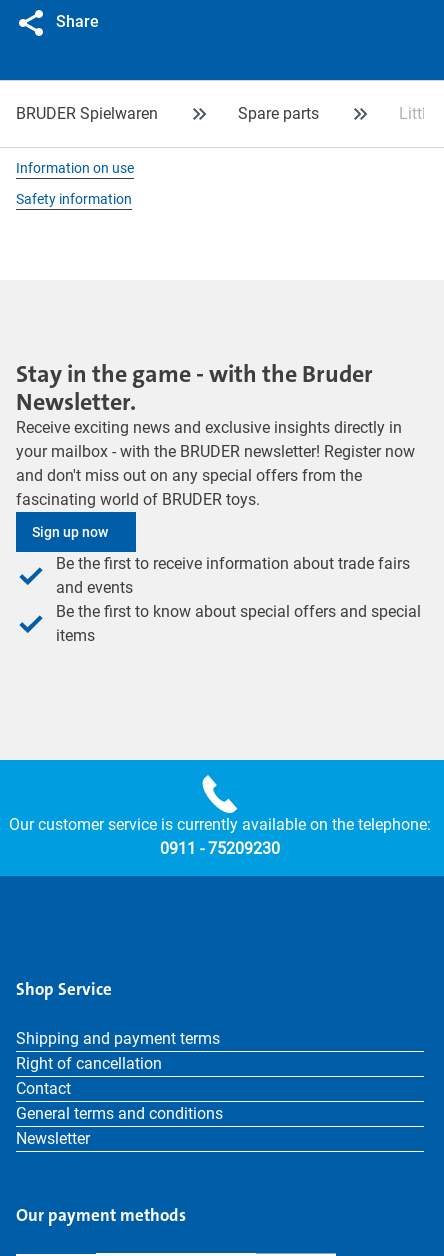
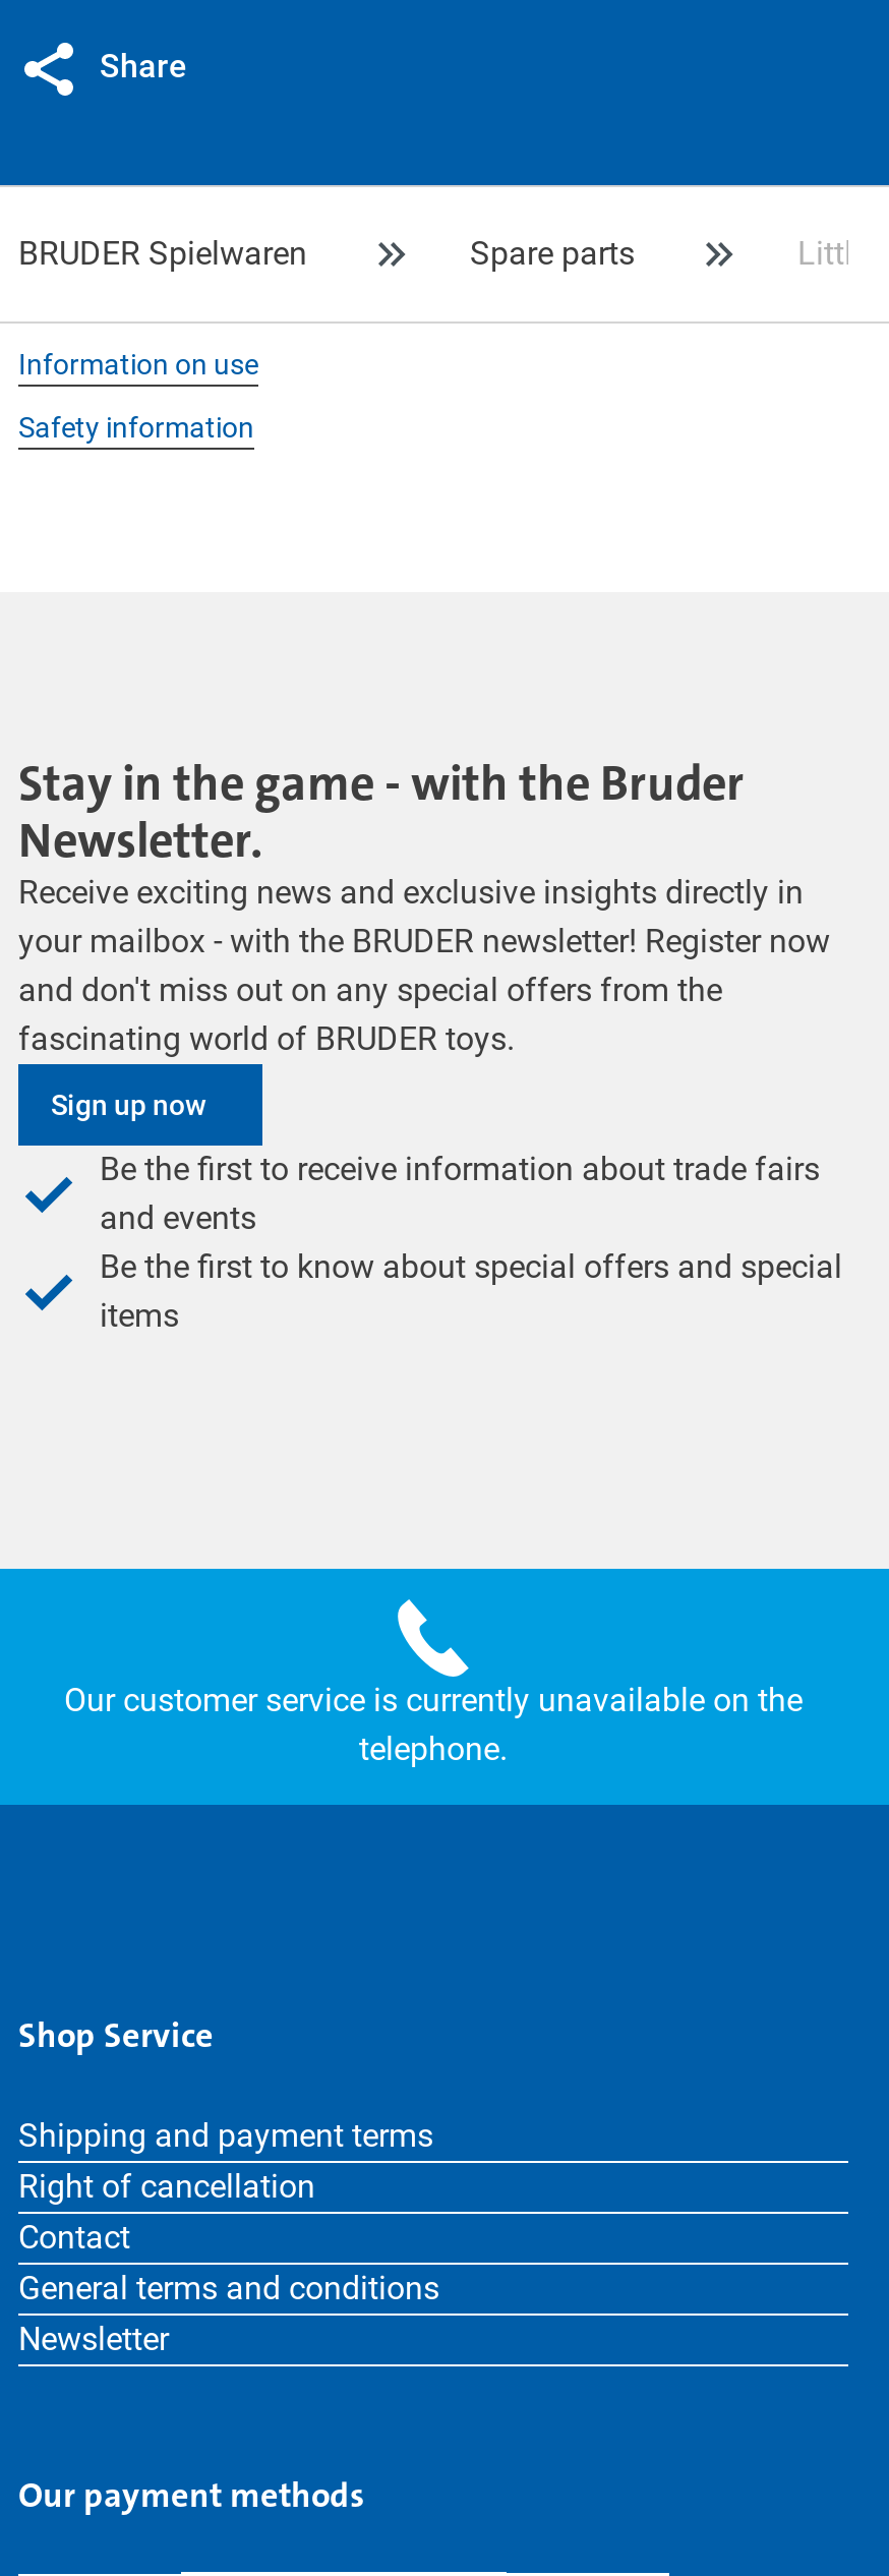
- Our customer service is currently available on the telephone:
- 0911 - 75209230
+ Our customer service is currently unavailable on the
+ telephone.
